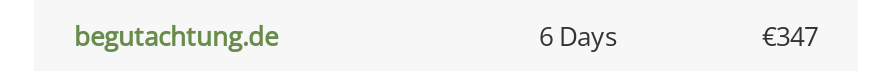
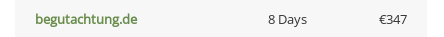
- 6 Days
+ 8 Days
